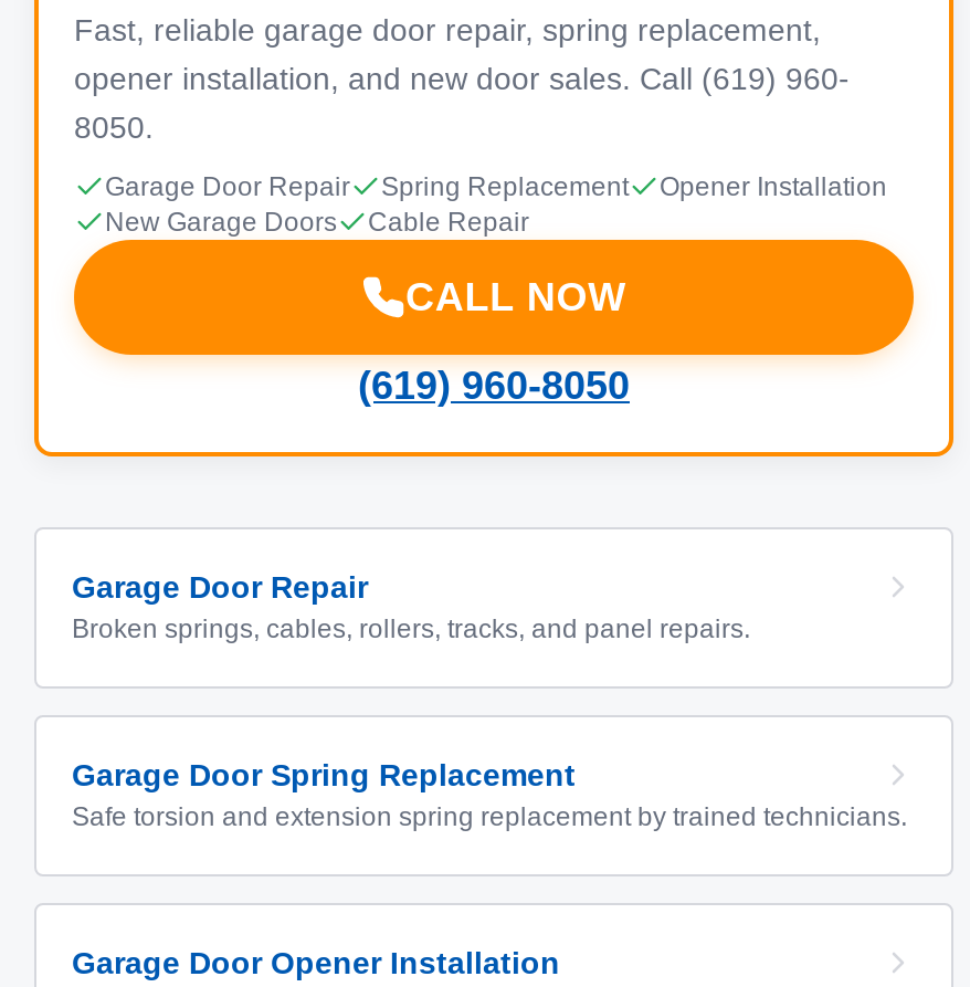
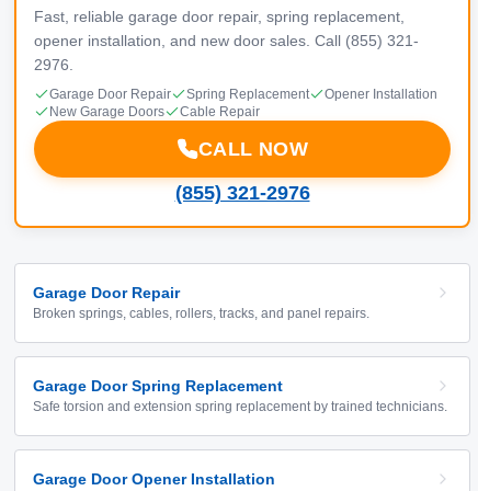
- opener installation, and new door sales. Call (619) 960-
+ opener installation, and new door sales. Call (855) 321-

- 8050.
+ 2976.

- (619) 960-8050
+ (855) 321-2976
